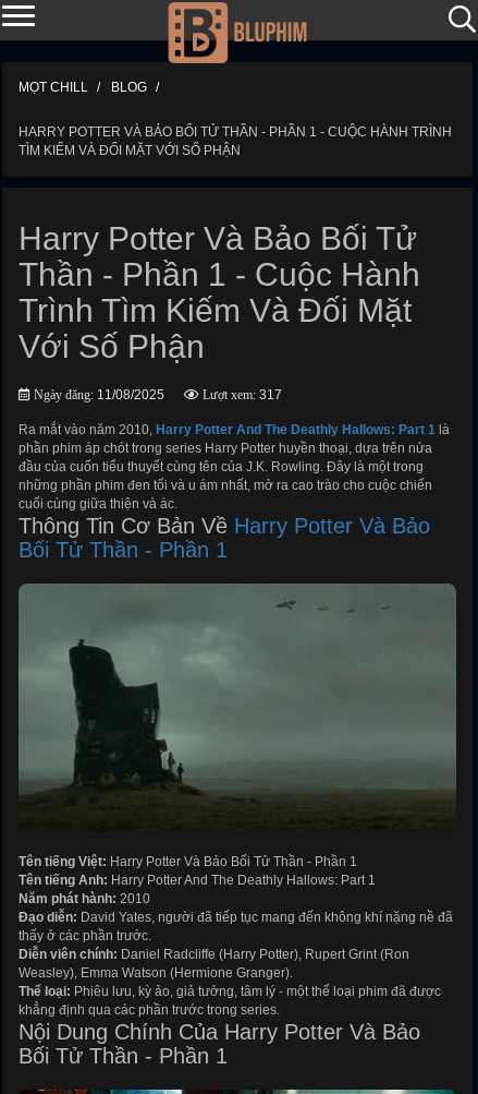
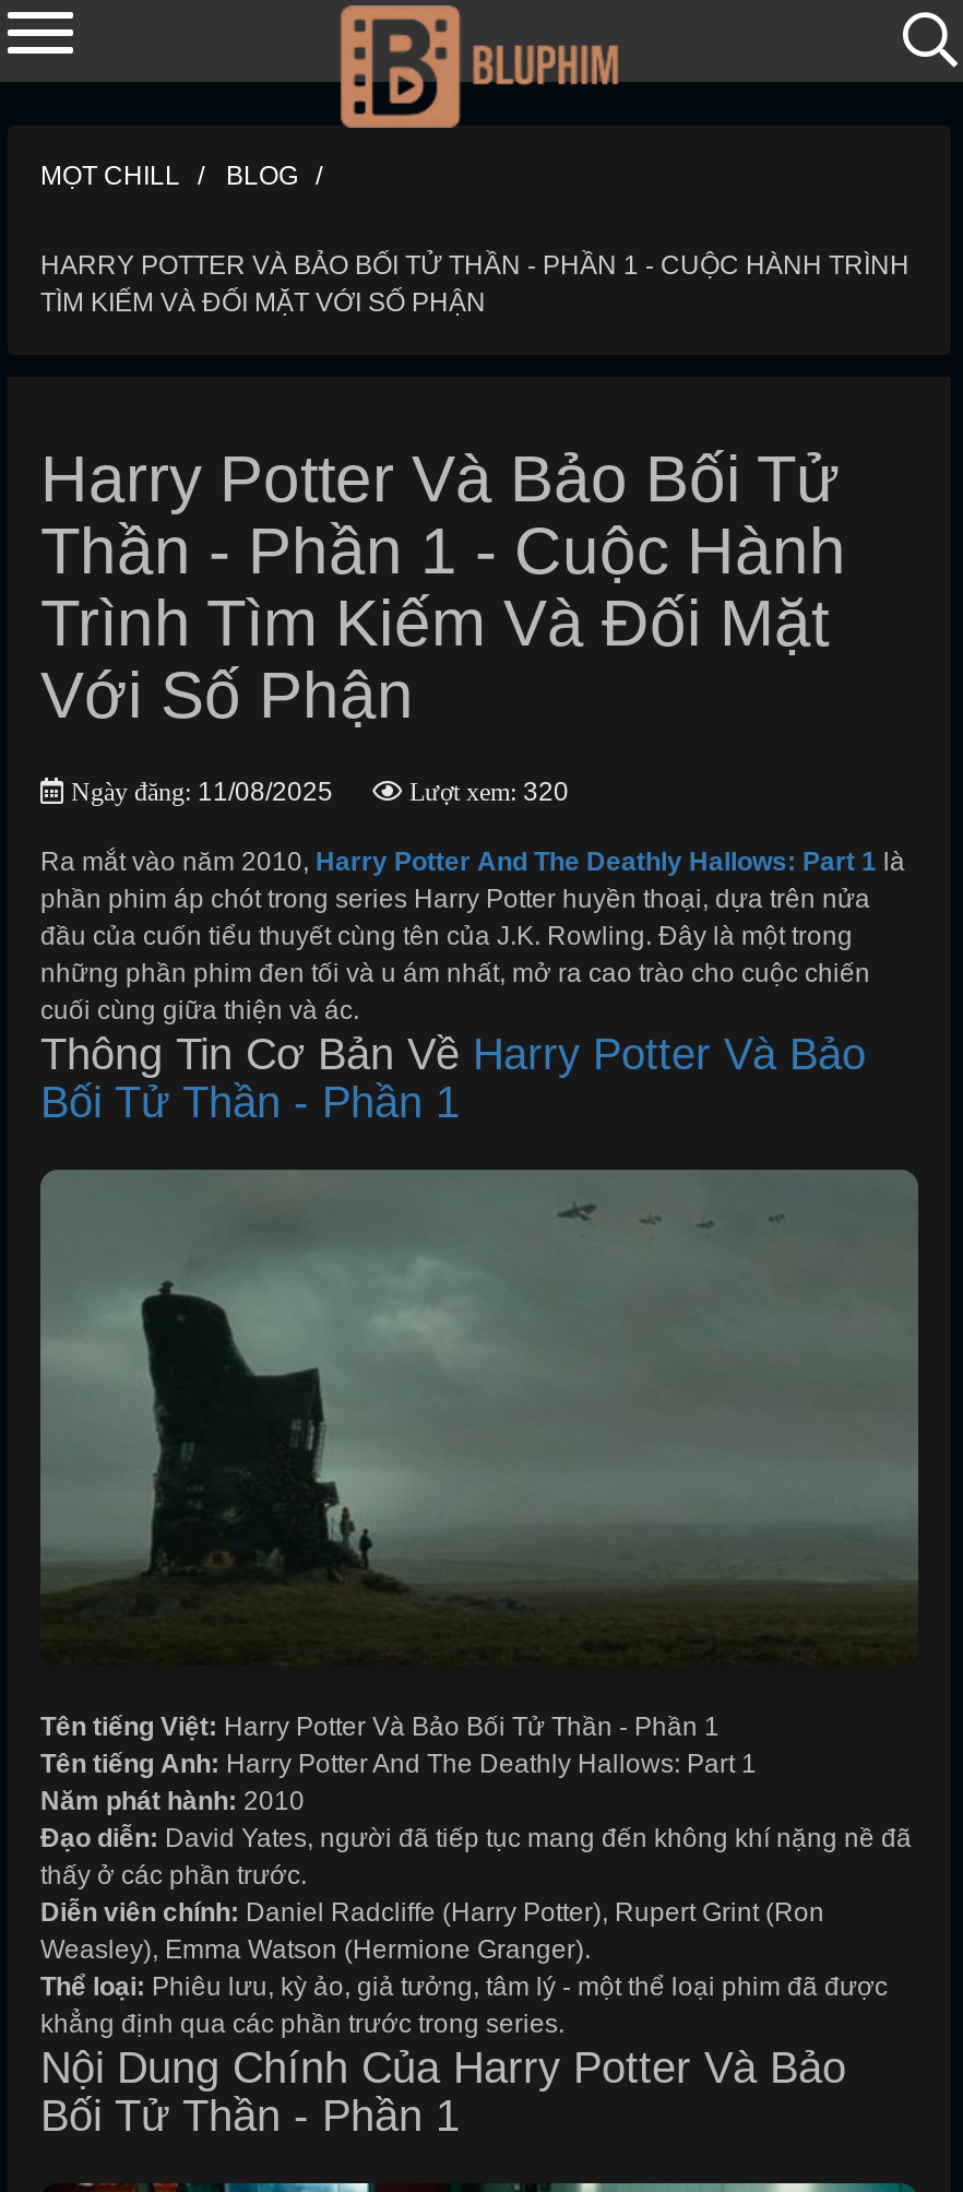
- Lượt xem: 317
+ Lượt xem: 320
